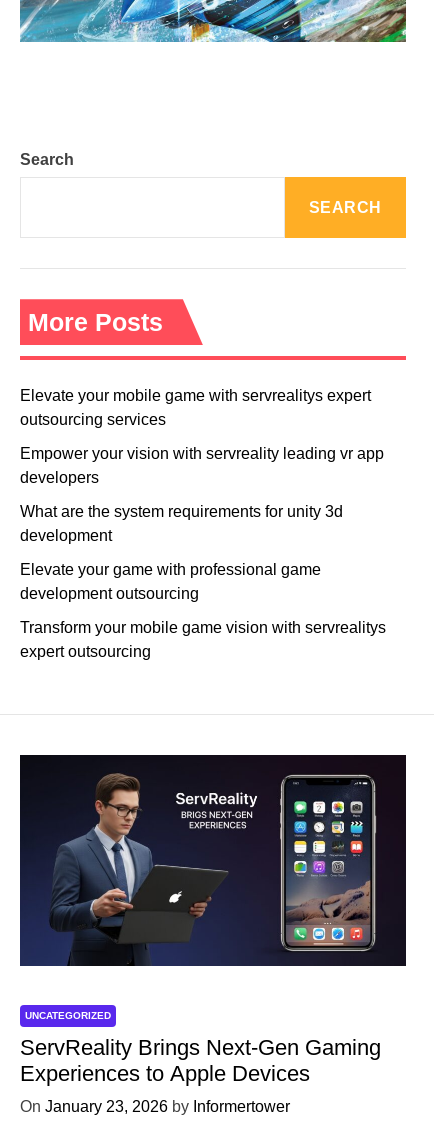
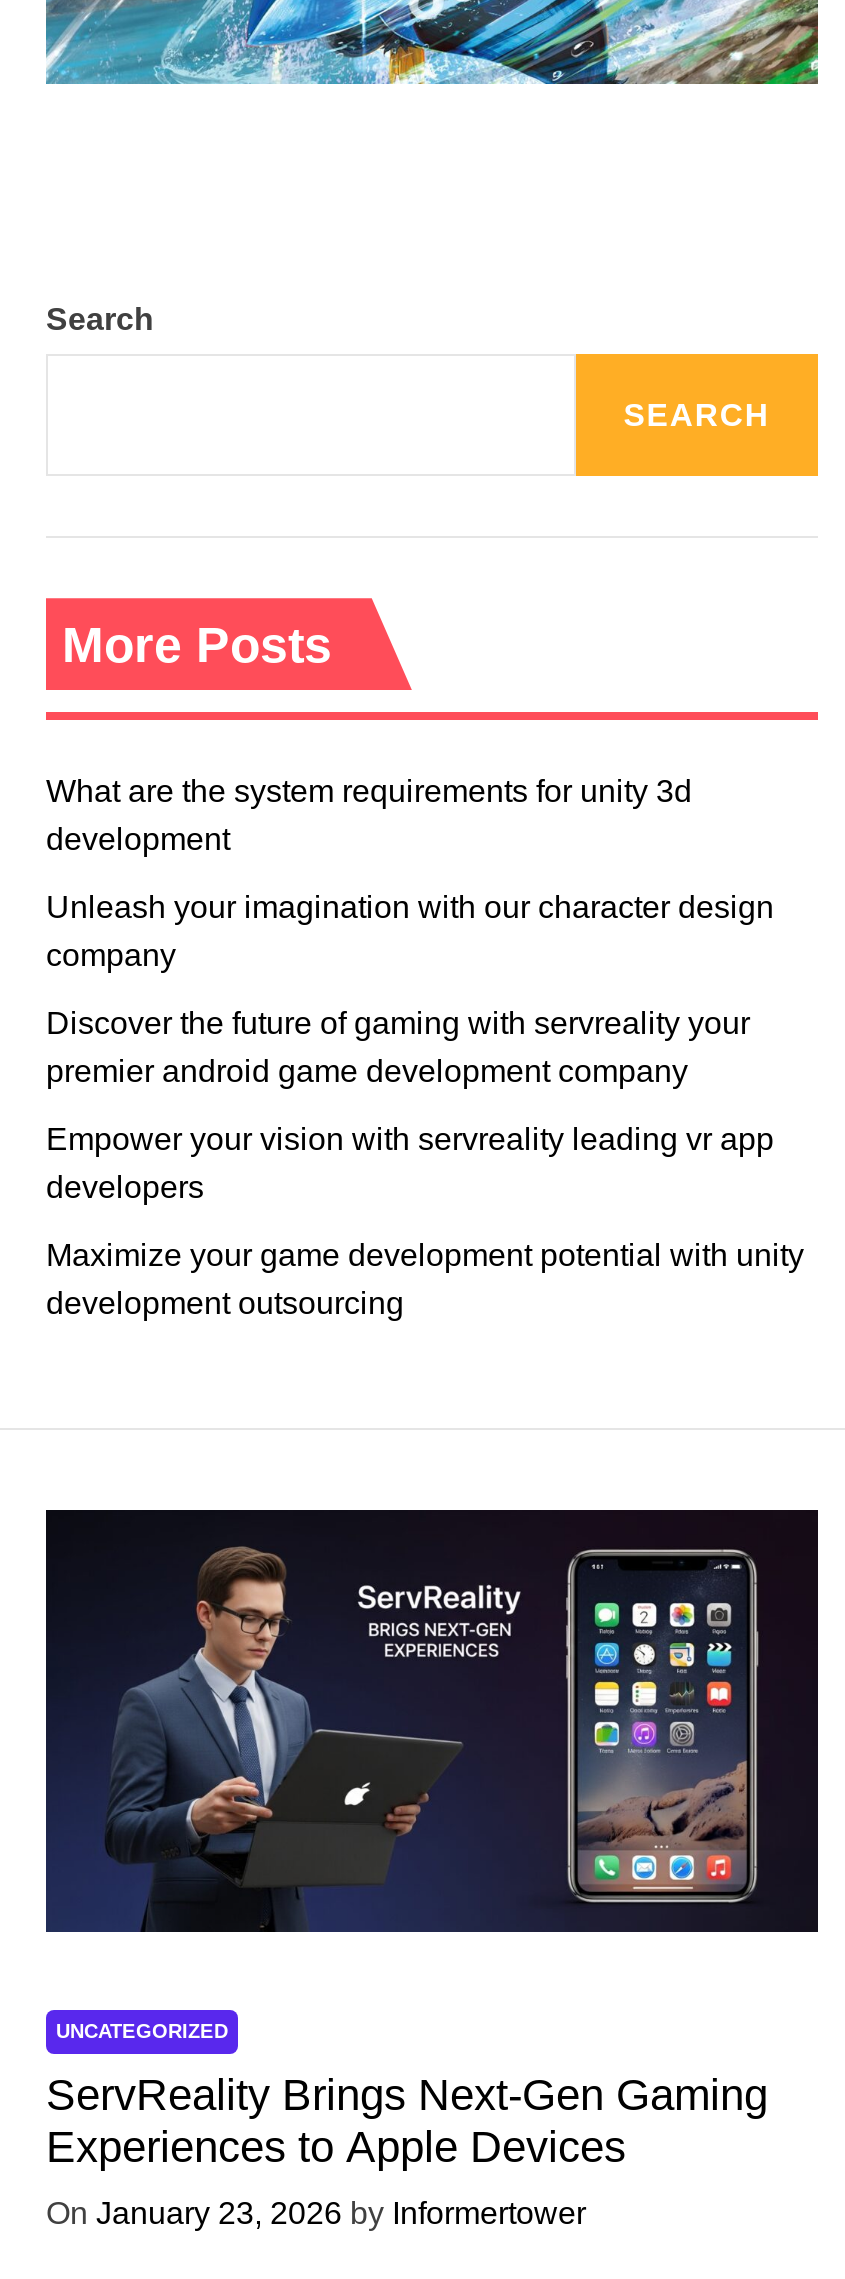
- Elevate your mobile game with servrealitys expert
- outsourcing services
+ Unleash your imagination with our character design
+ company
+ Discover the future of gaming with servreality your
+ premier android game development company

moved down: Empower your vision with servreality leading vr app | developers

moved up: What are the system requirements for unity 3d | development

- Elevate your game with professional game
+ Maximize your game development potential with unity

moved down: development outsourcing

- Transform your mobile game vision with servrealitys
- expert outsourcing
